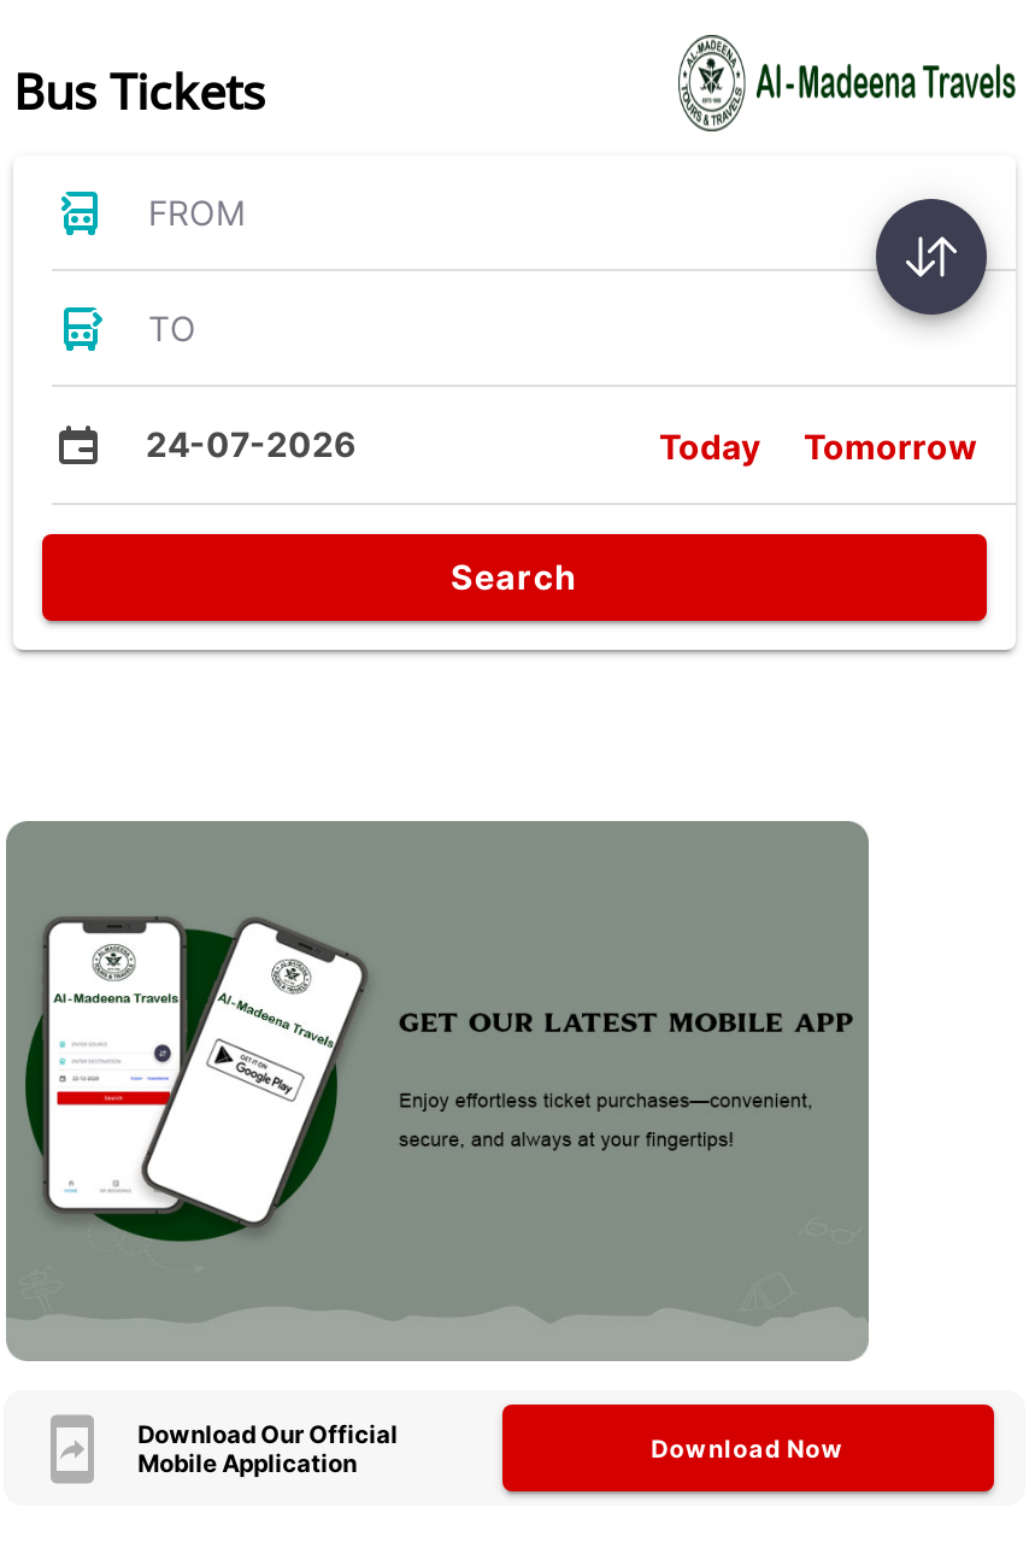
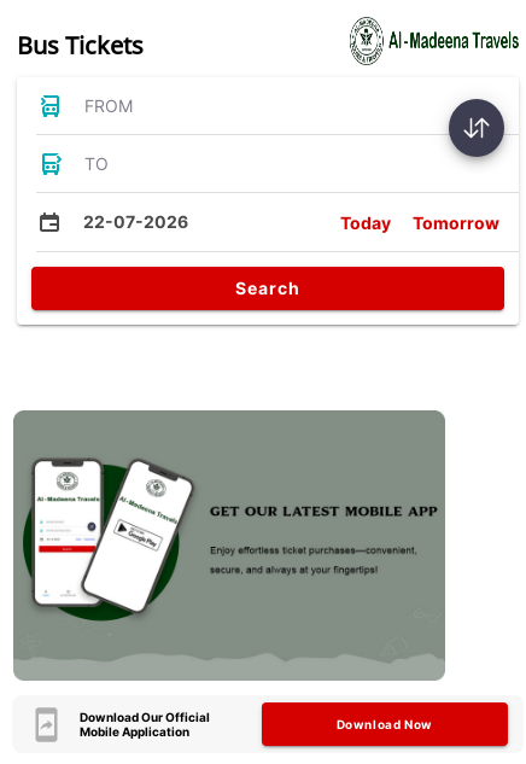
- 24-07-2026
+ 22-07-2026
